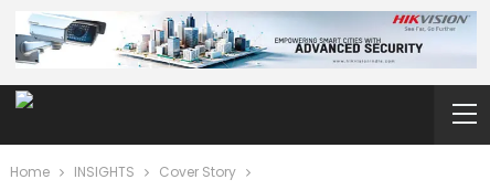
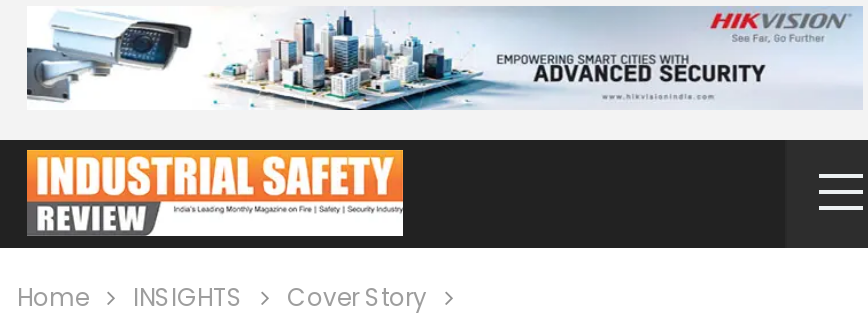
+ [image]
